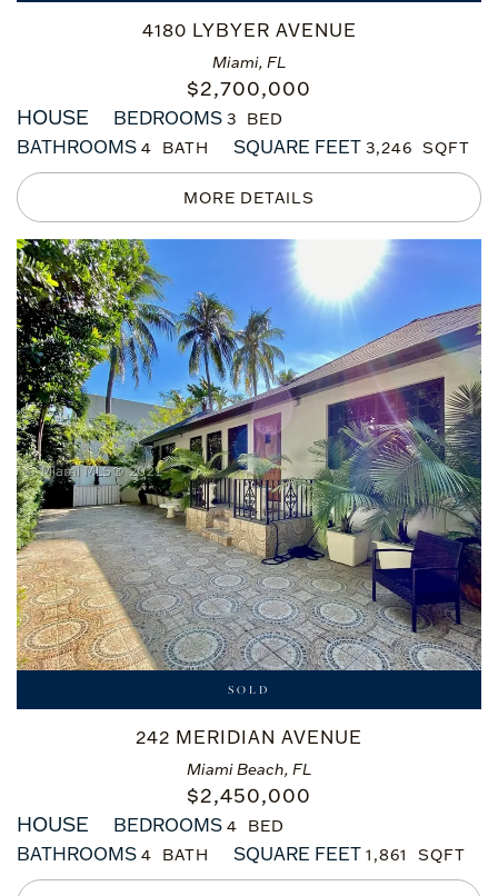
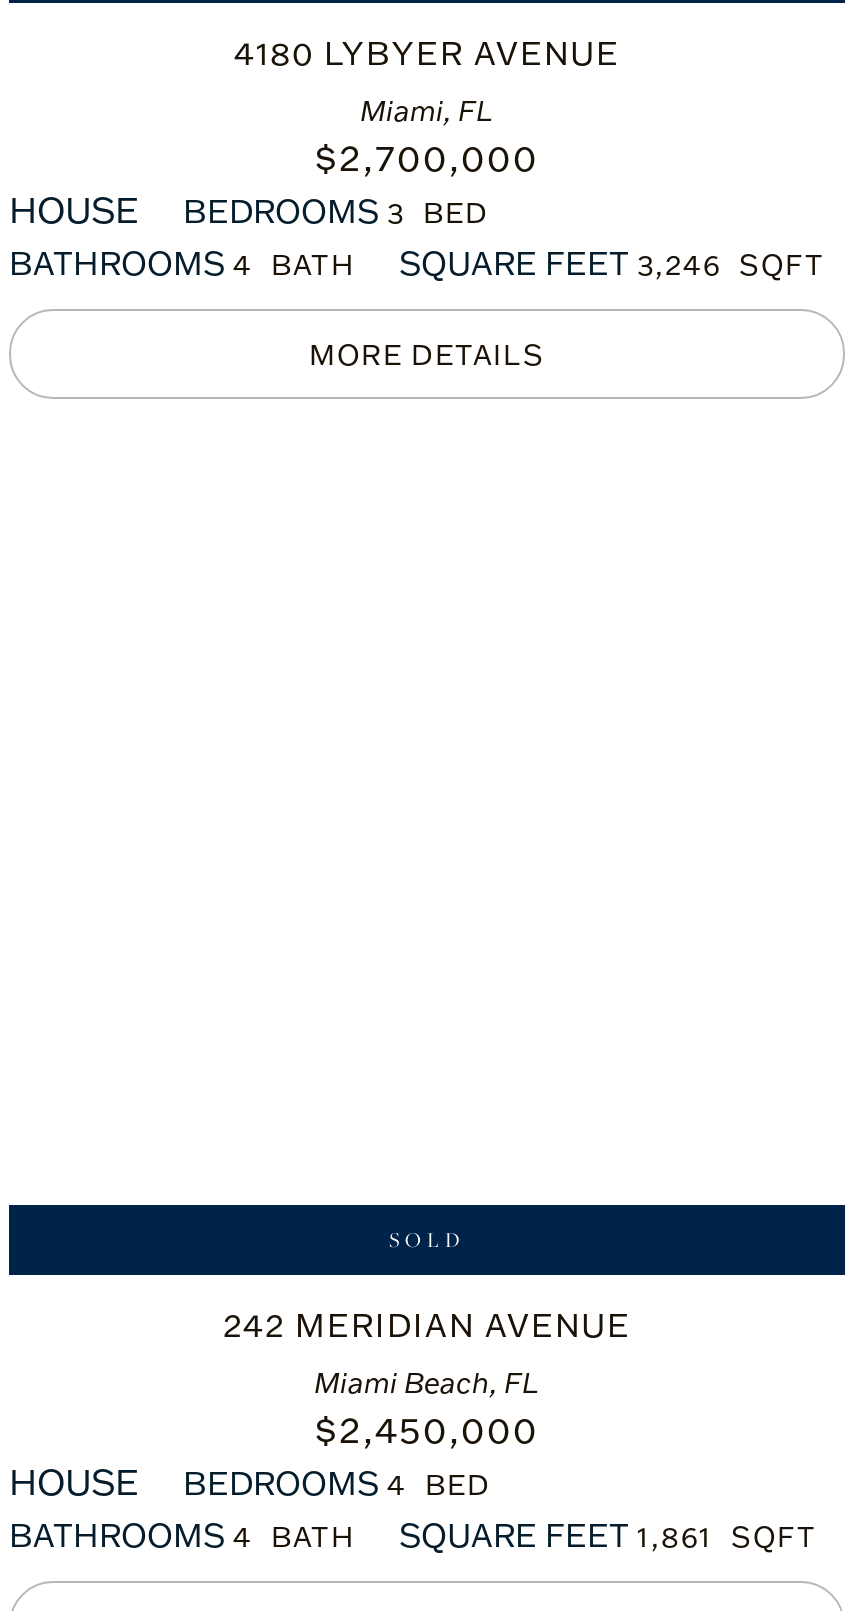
- [image]
